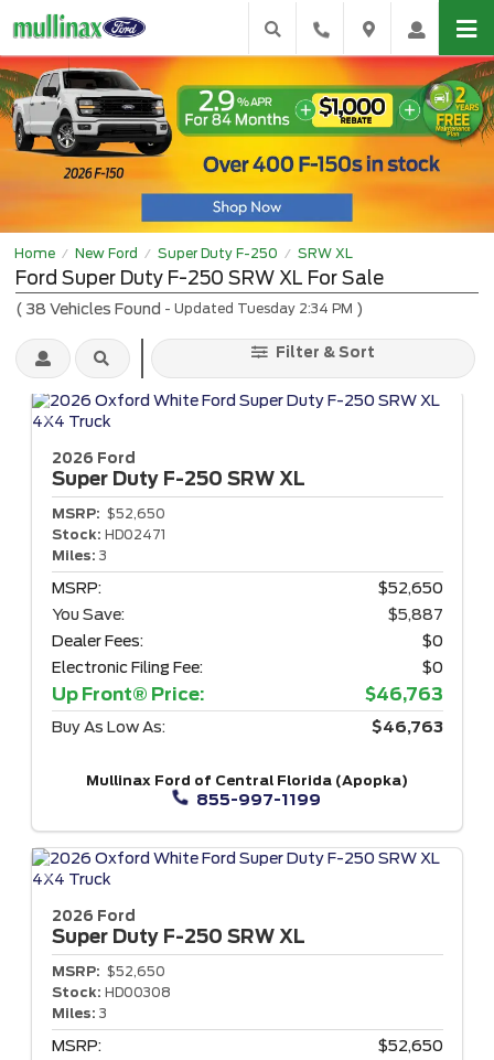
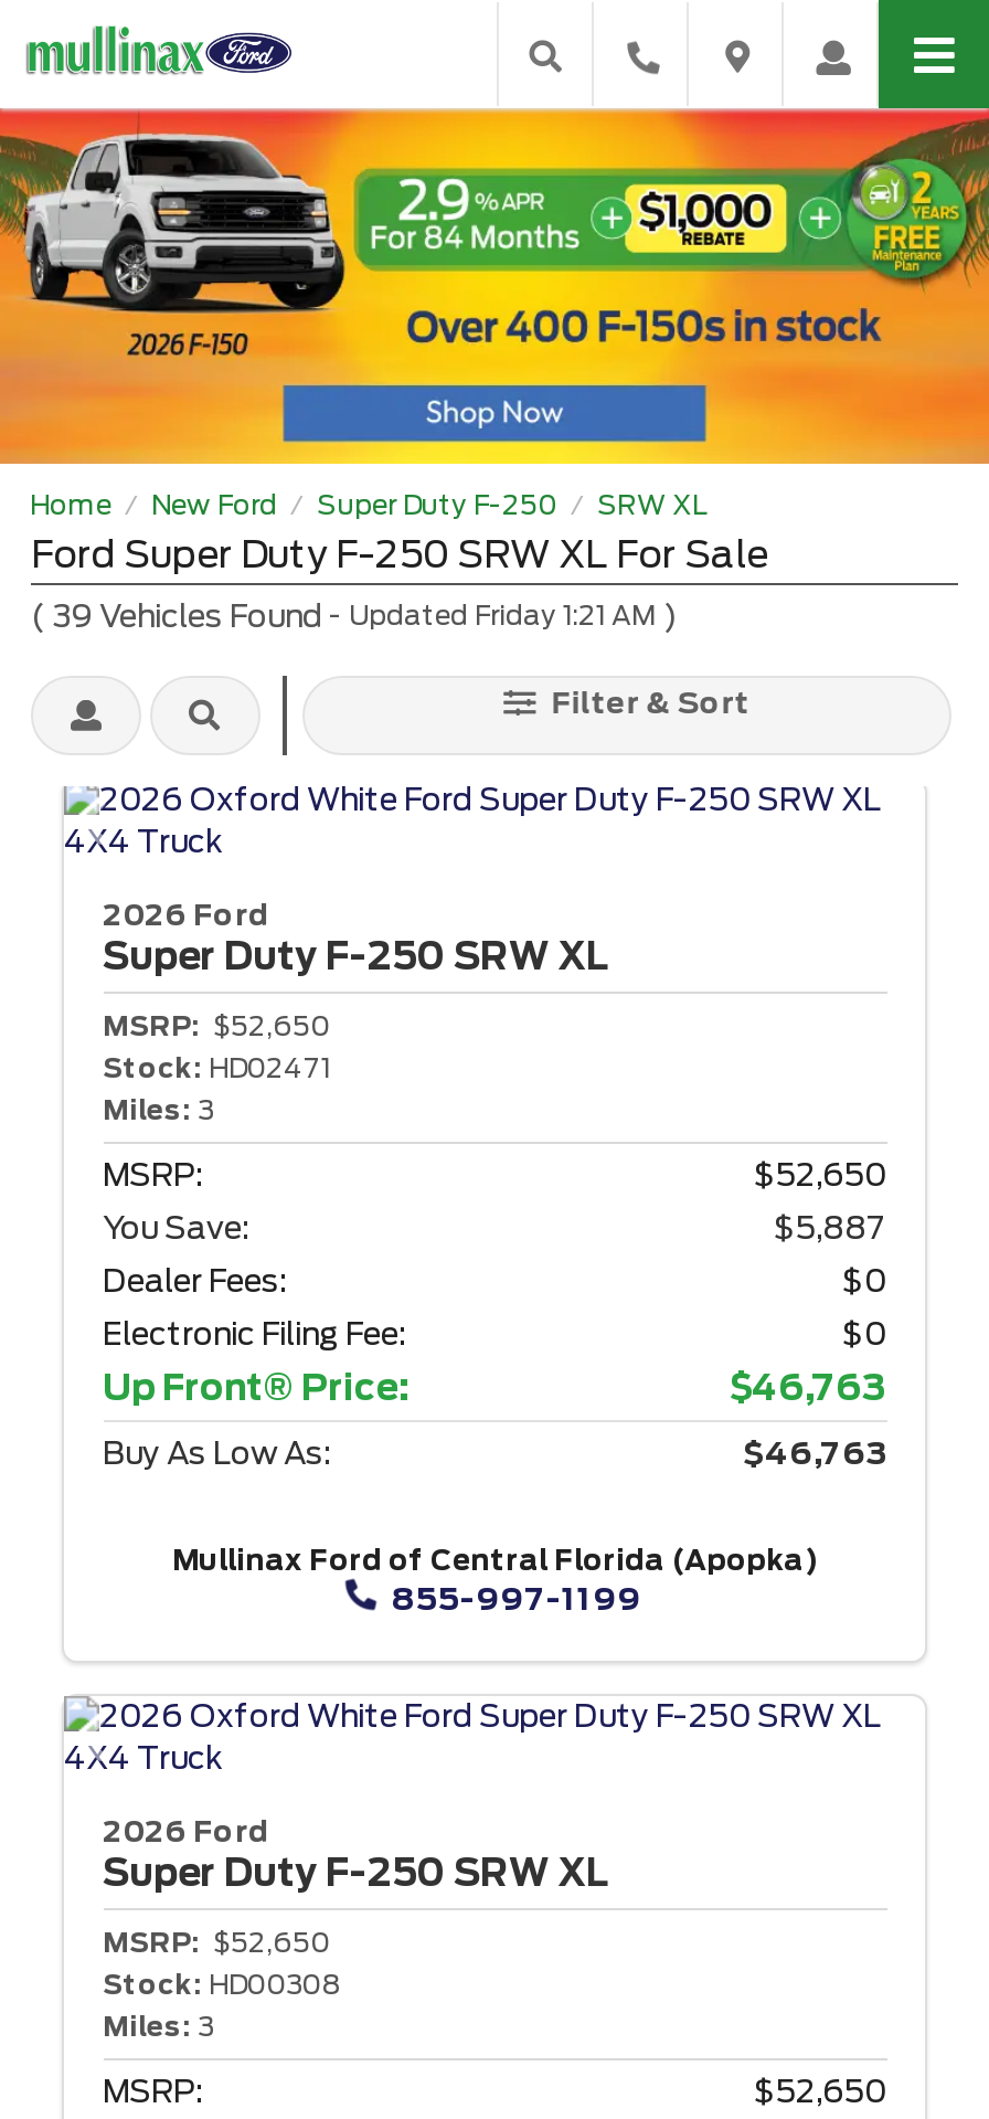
- (38 Vehicles Found - Updated Tuesday 2:34 PM)
+ (39 Vehicles Found - Updated Friday 1:21 AM)
